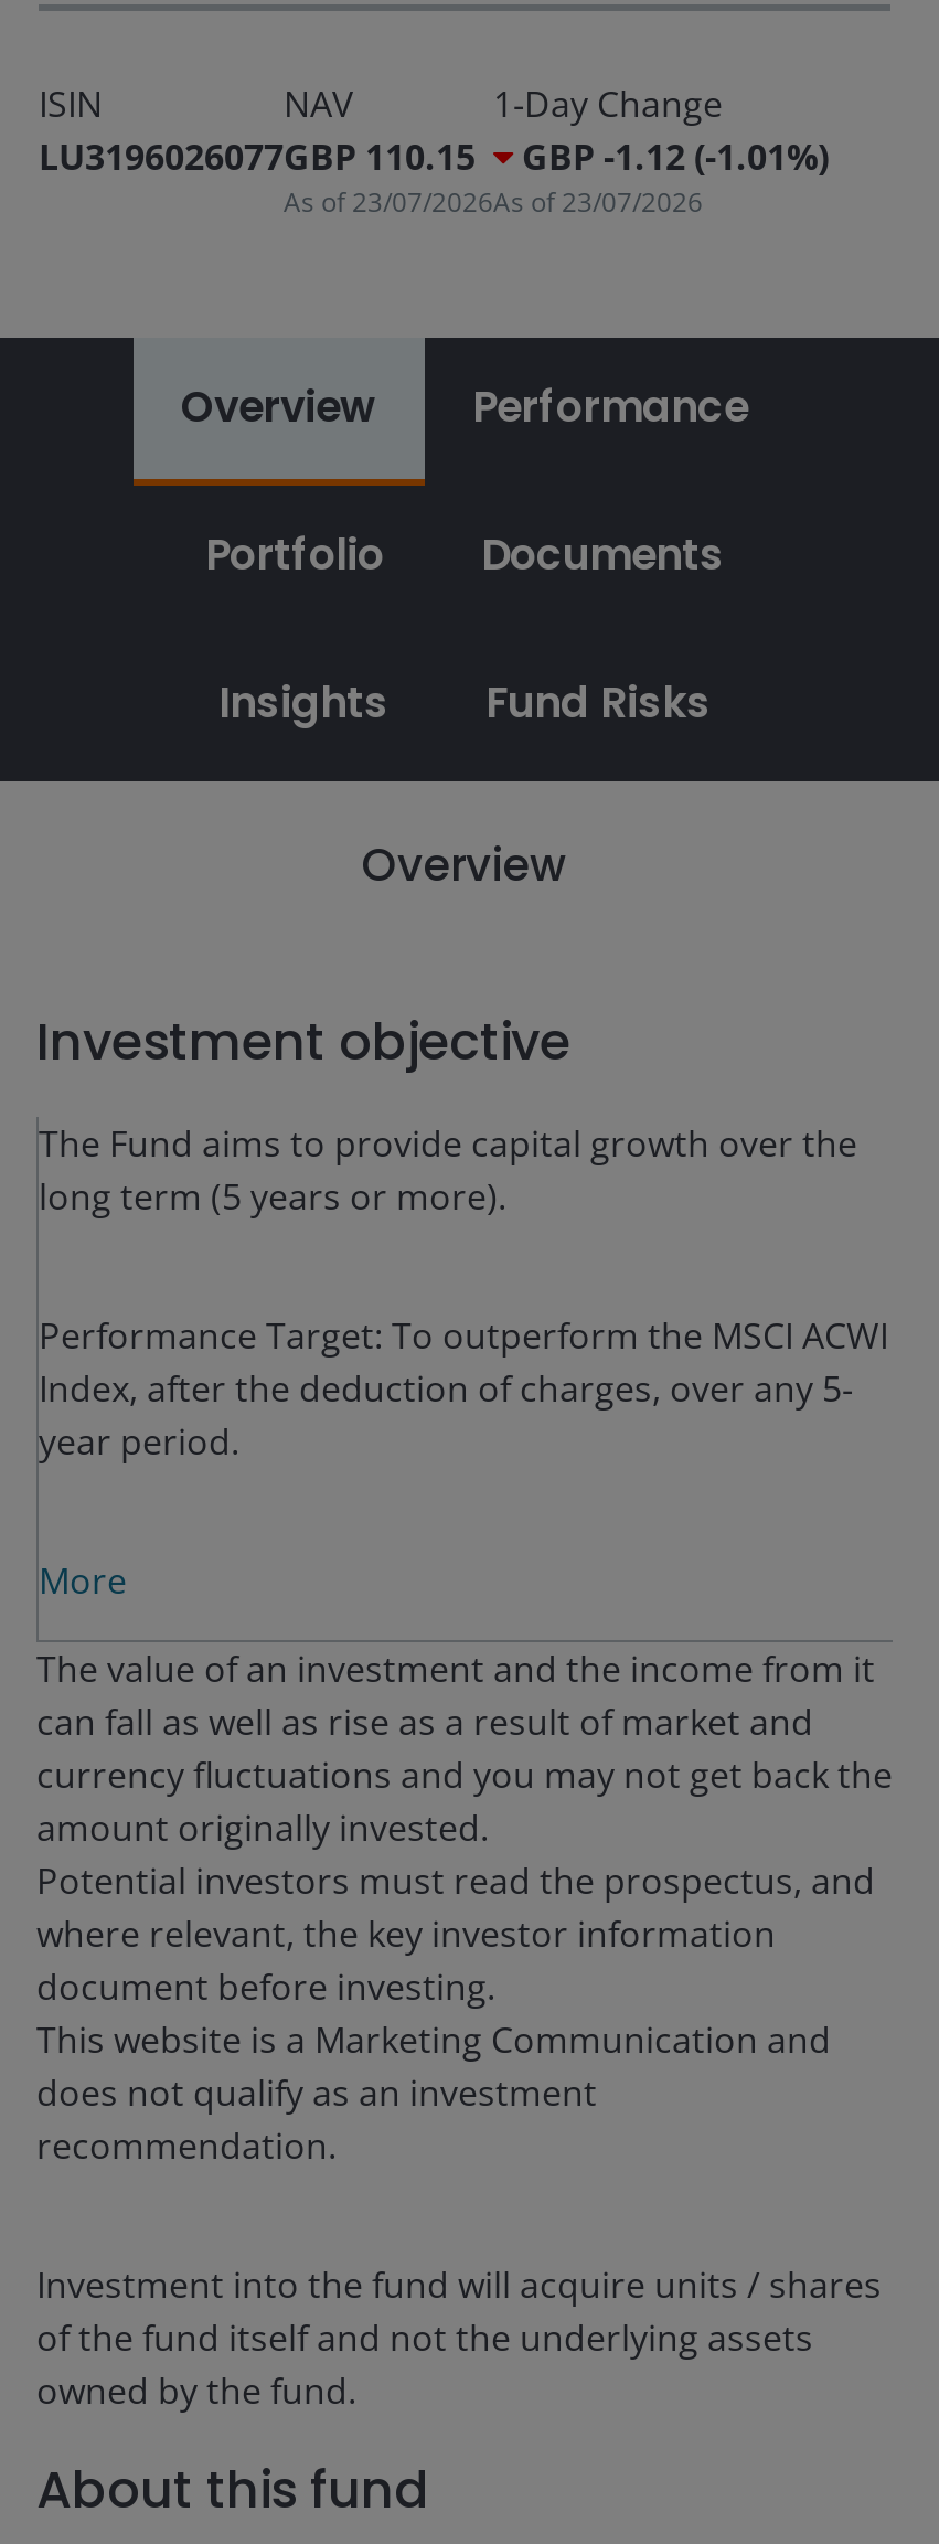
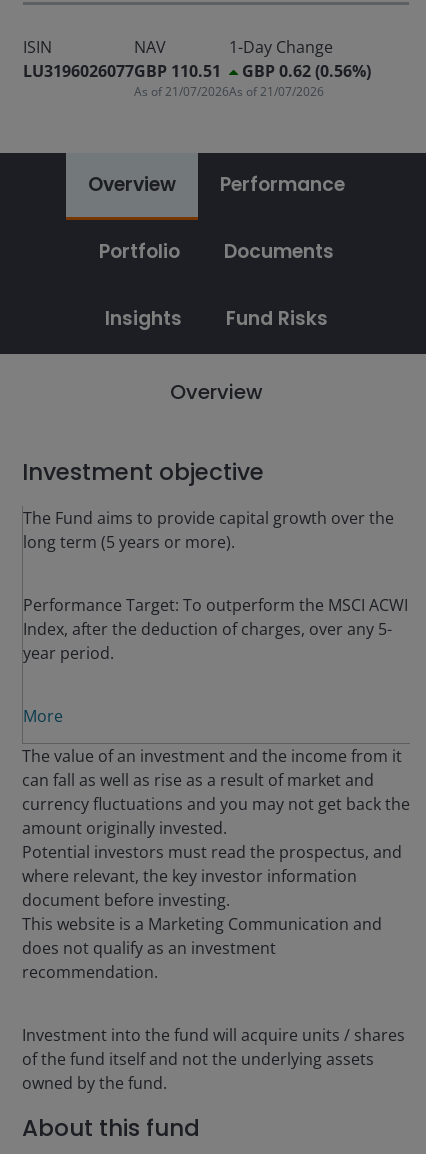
- GBP 110.15
+ GBP 110.51

- GBP -1.12 (-1.01%)
+ GBP 0.62 (0.56%)

- As of 23/07/2026
+ As of 21/07/2026

- As of 23/07/2026
+ As of 21/07/2026
